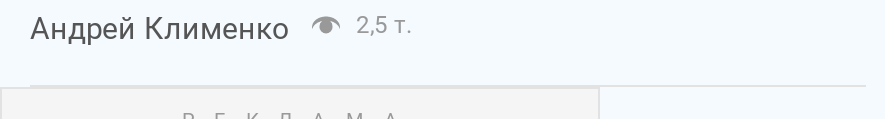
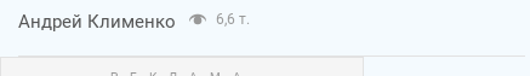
- 2,5 т.
+ 6,6 т.
